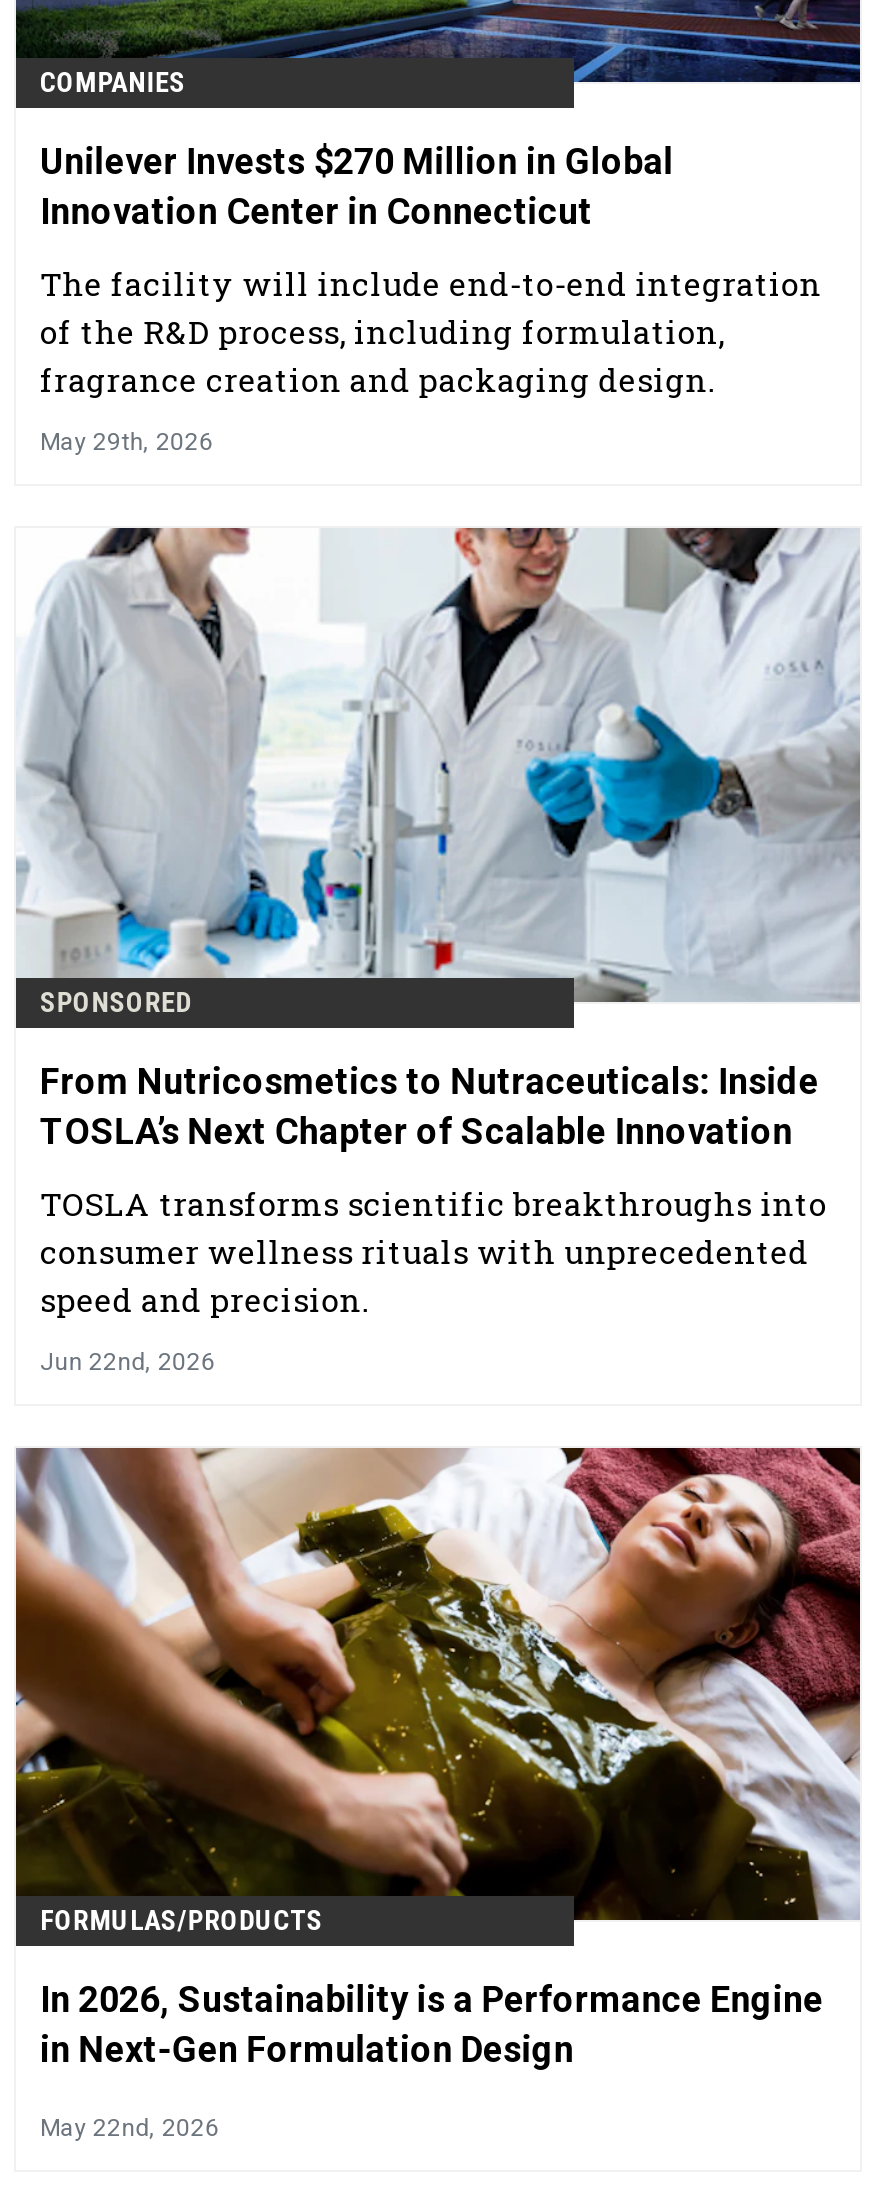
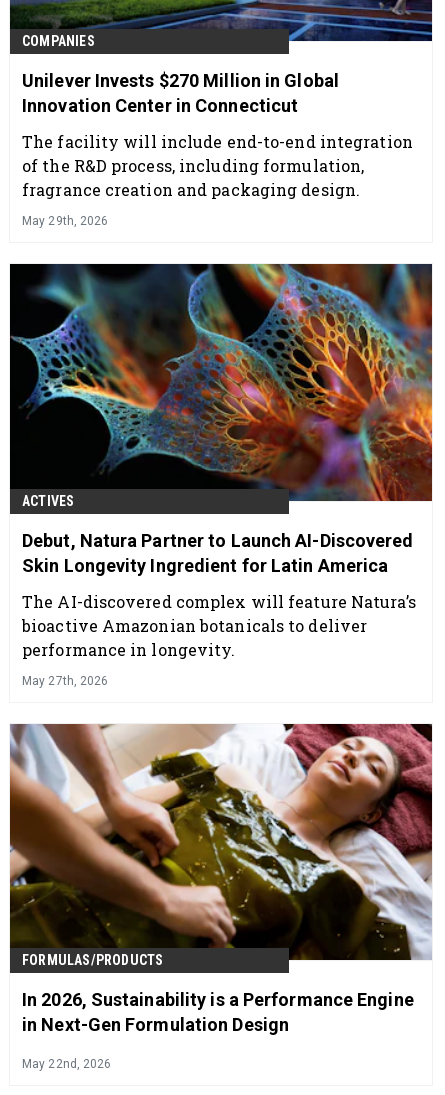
- [image]
- SPONSORED
+ [image]
+ ACTIVES

- From Nutricosmetics to Nutraceuticals: Inside
- TOSLA’s Next Chapter of Scalable Innovation
+ Debut, Natura Partner to Launch AI-Discovered
+ Skin Longevity Ingredient for Latin America

- TOSLA transforms scientific breakthroughs into
- consumer wellness rituals with unprecedented
- speed and precision.
+ The AI-discovered complex will feature Natura’s
+ bioactive Amazonian botanicals to deliver
+ performance in longevity.

- Jun 22nd, 2026
+ May 27th, 2026
